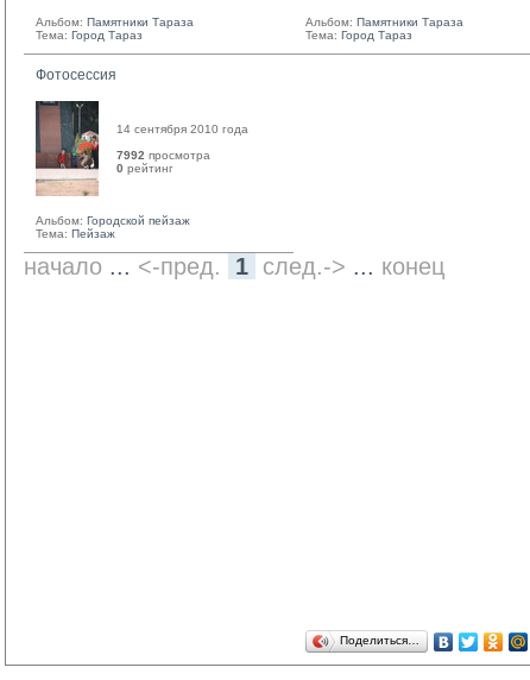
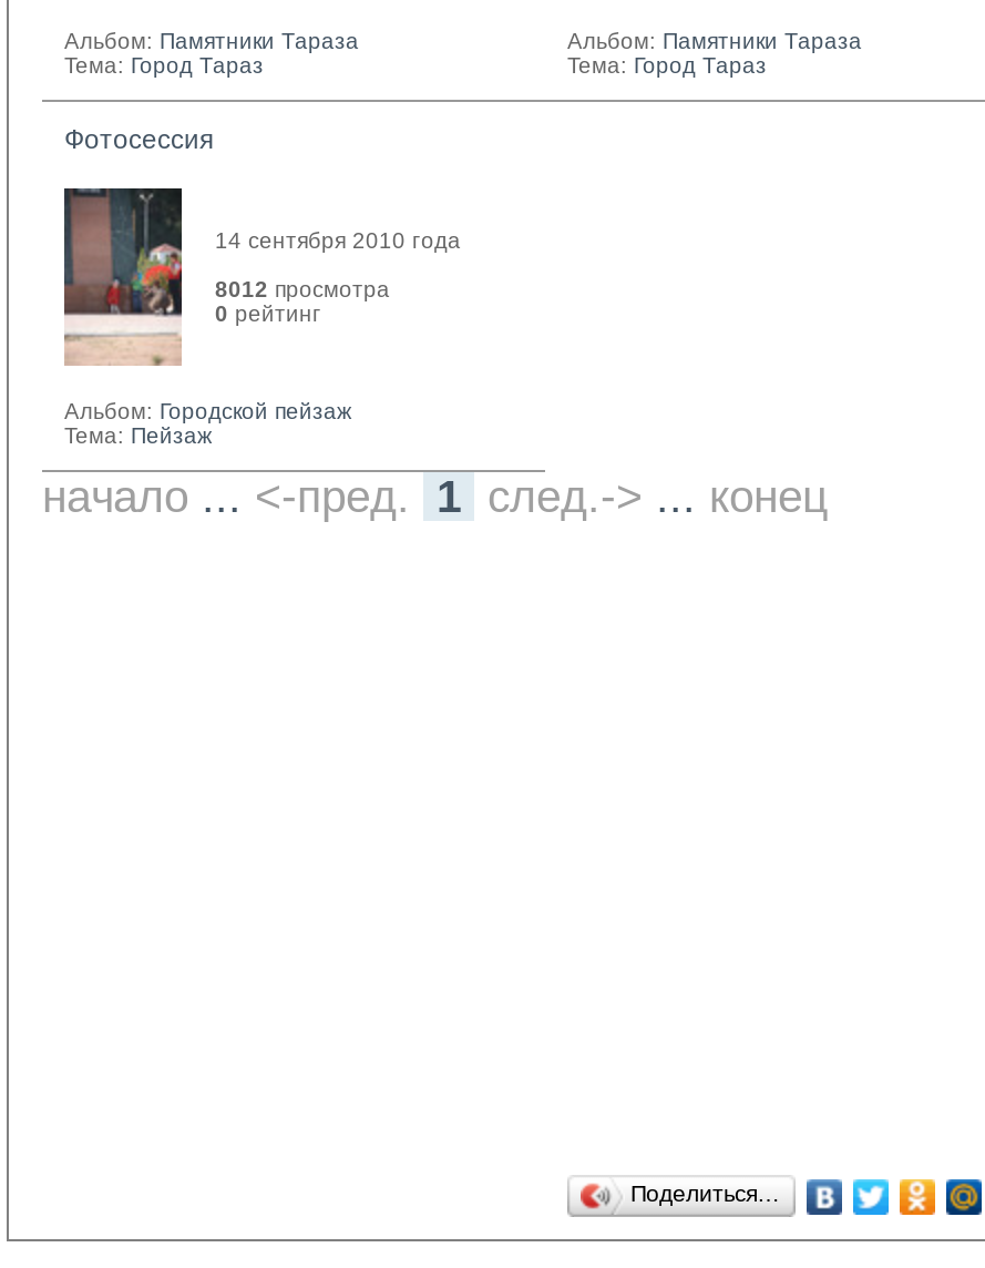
- 7992 просмотра
+ 8012 просмотра
